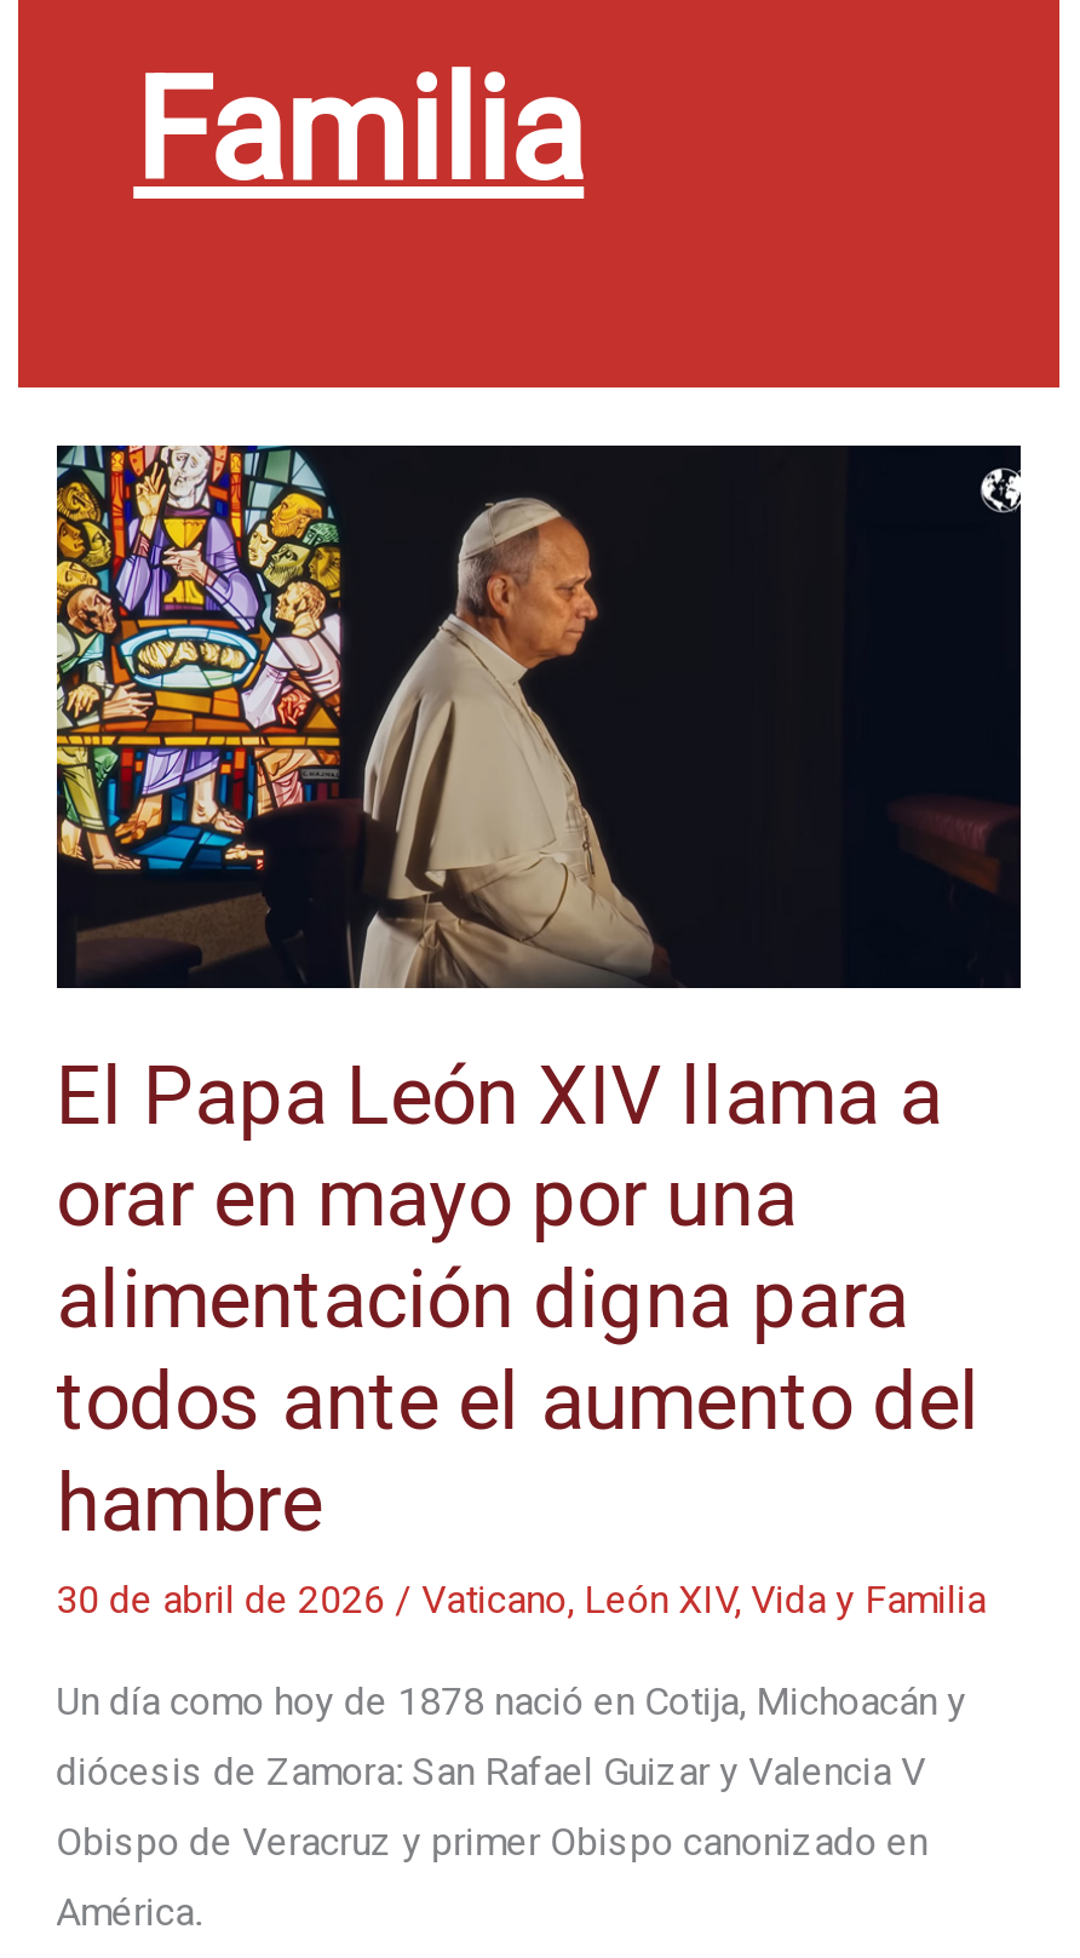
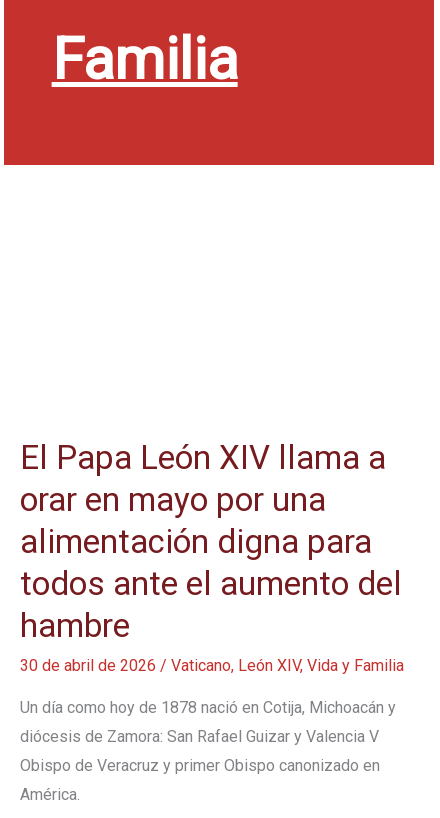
- [image]
